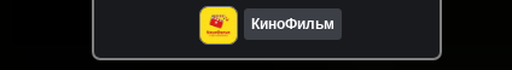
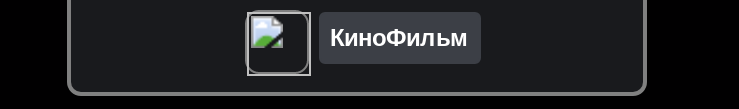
- [image]
+ [image]
